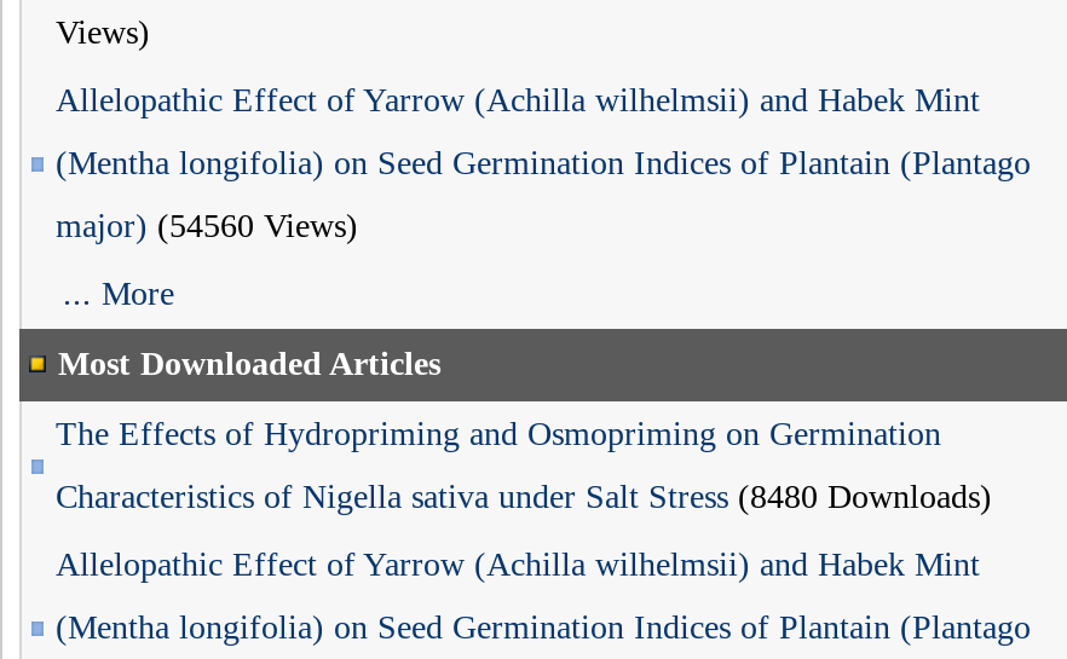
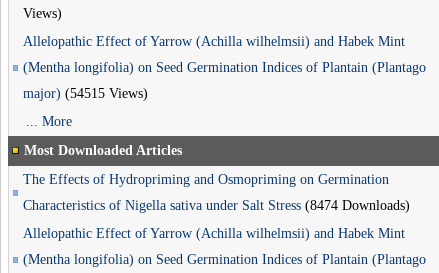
- major) (54560 Views)
+ major) (54515 Views)

- Characteristics of Nigella sativa under Salt Stress (8480 Downloads)
+ Characteristics of Nigella sativa under Salt Stress (8474 Downloads)
